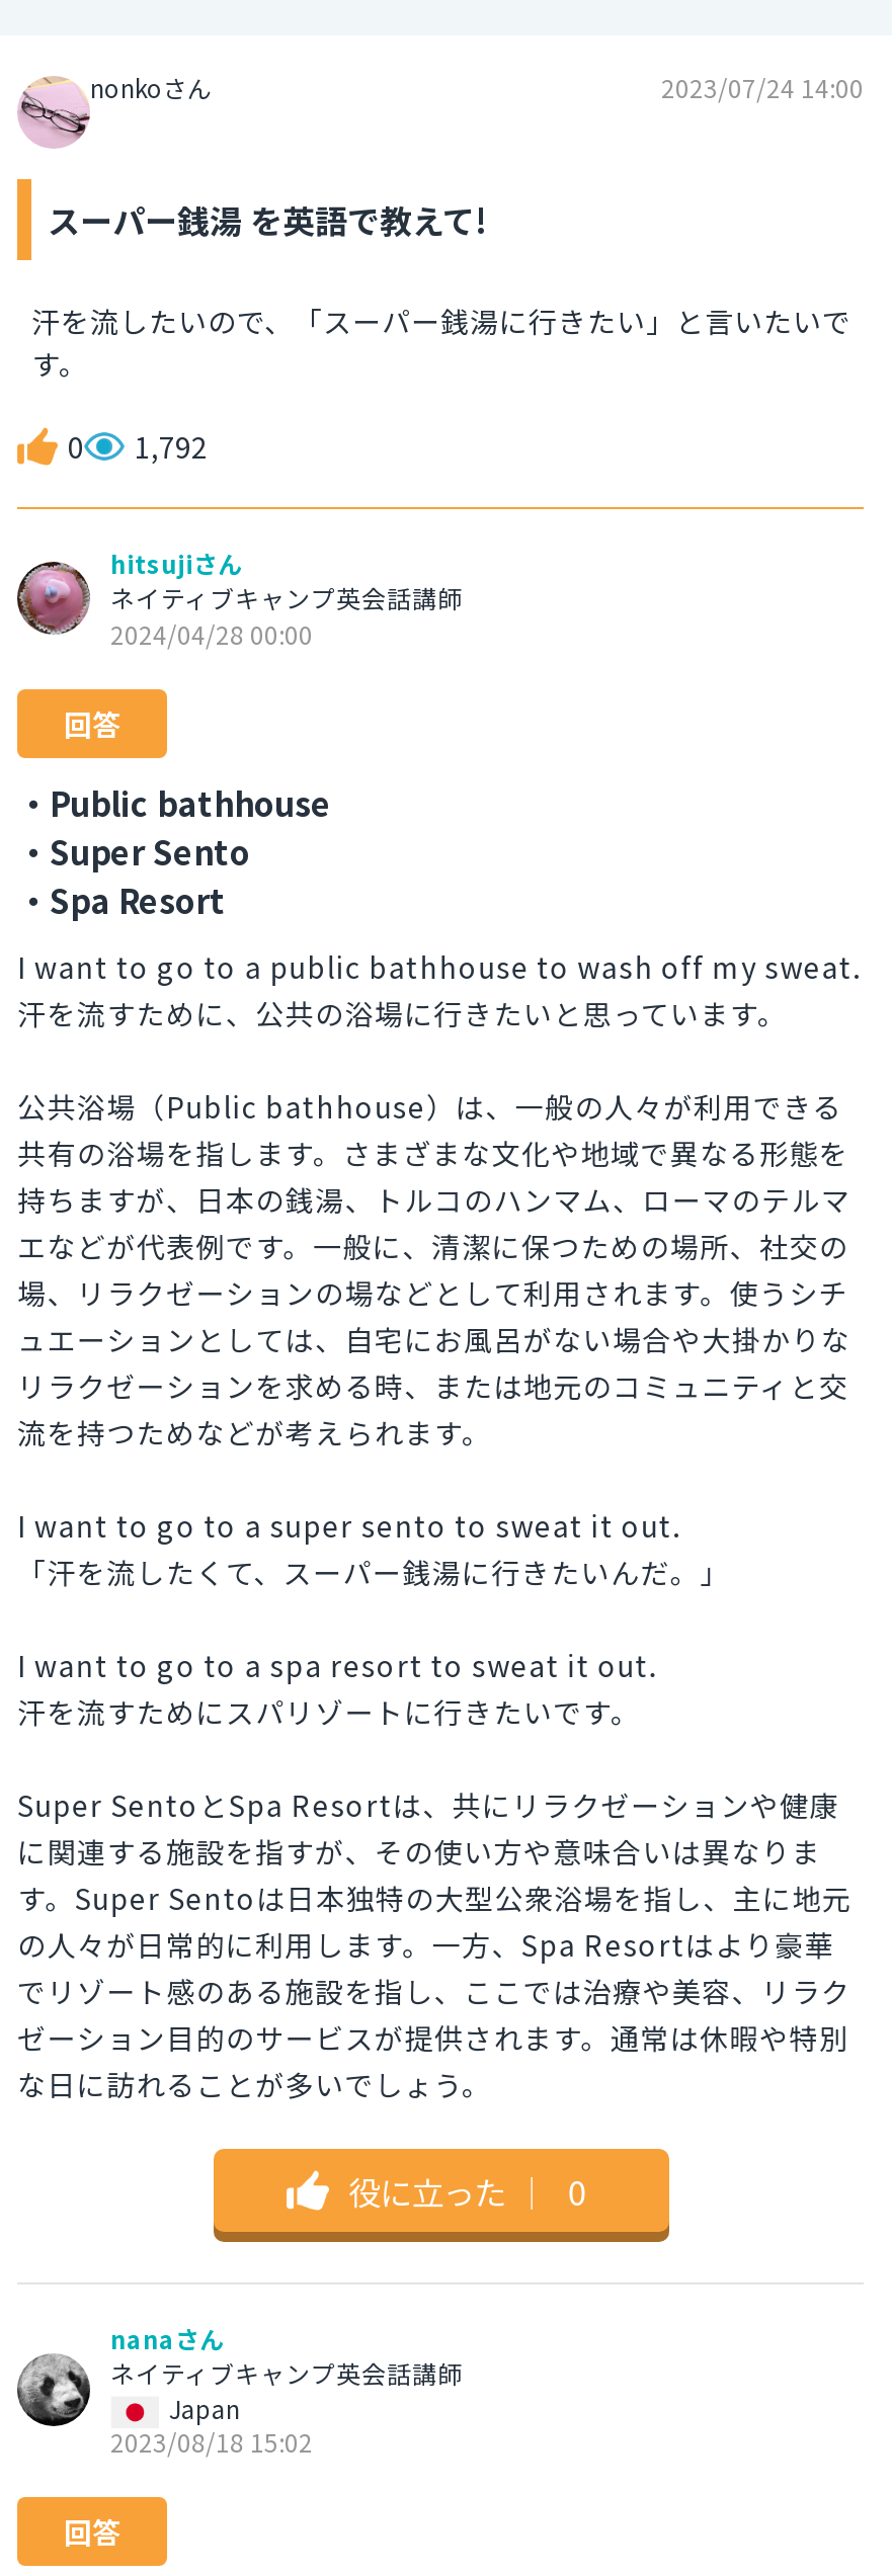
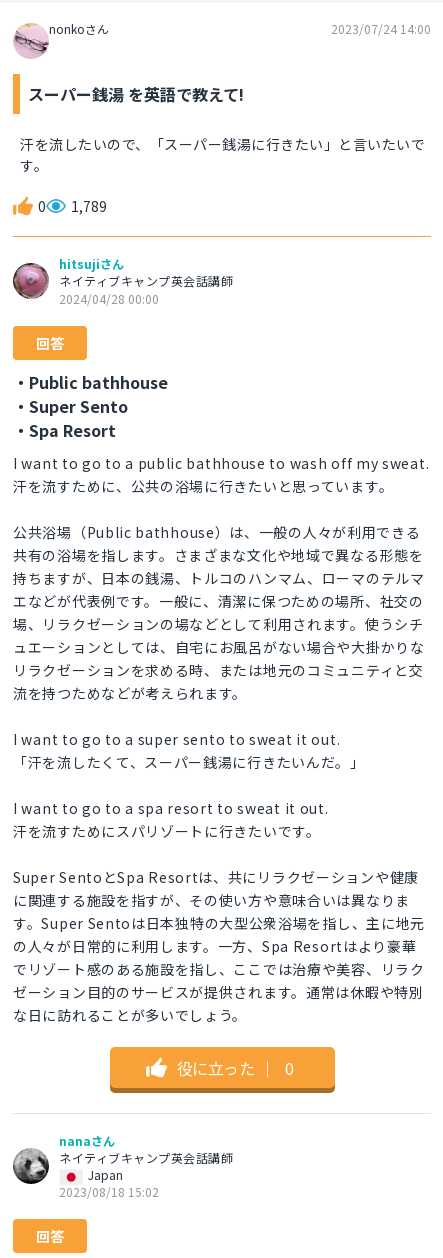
- 0 1,792
+ 0 1,789
